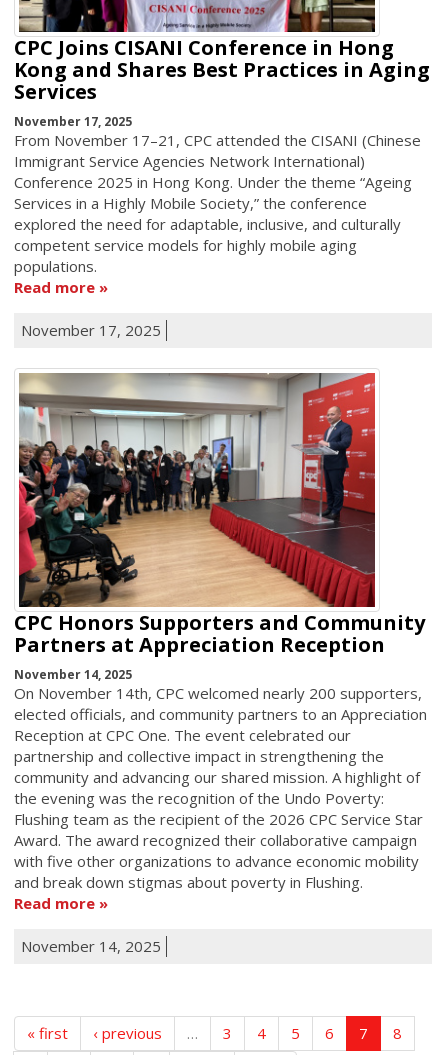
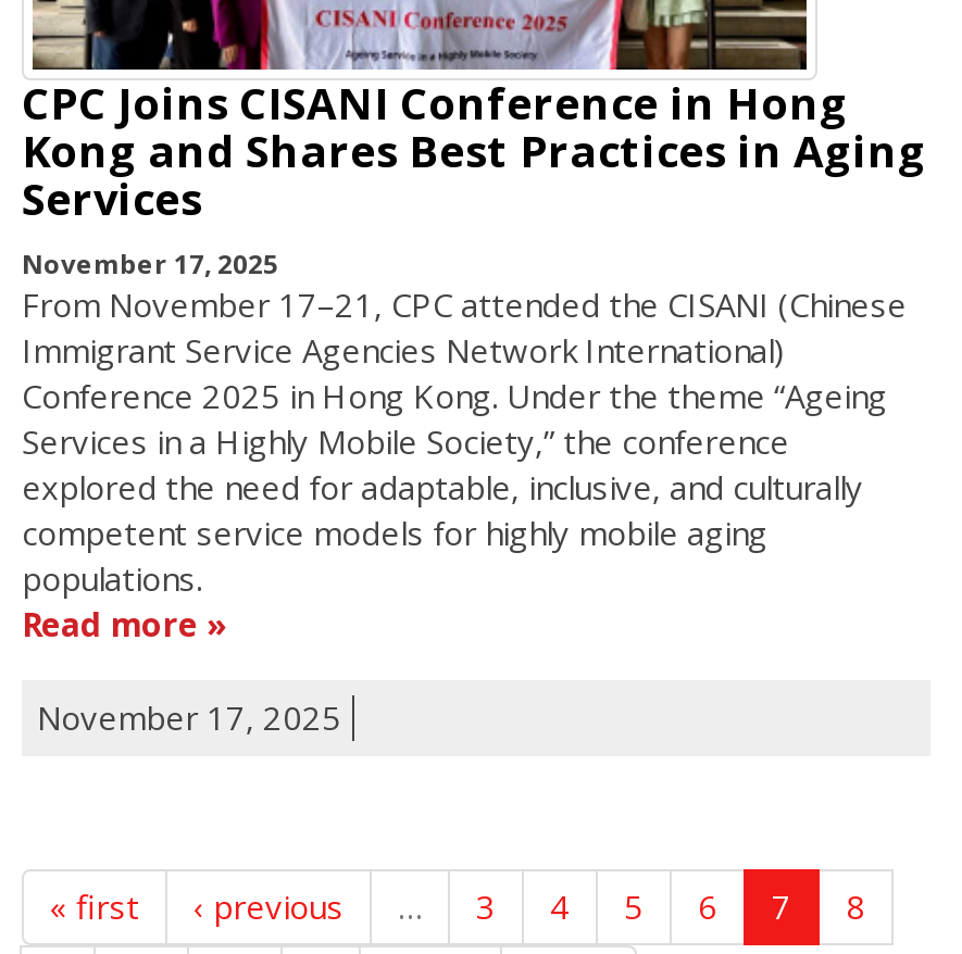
- [image]
- CPC Honors Supporters and Community
- Partners at Appreciation Reception
- November 14, 2025
- On November 14th, CPC welcomed nearly 200 supporters,
- elected officials, and community partners to an Appreciation
- Reception at CPC One. The event celebrated our
- partnership and collective impact in strengthening the
- community and advancing our shared mission. A highlight of
- the evening was the recognition of the Undo Poverty:
- Flushing team as the recipient of the 2026 CPC Service Star
- Award. The award recognized their collaborative campaign
- with five other organizations to advance economic mobility
- and break down stigmas about poverty in Flushing.
- Read more
- November 14, 2025
